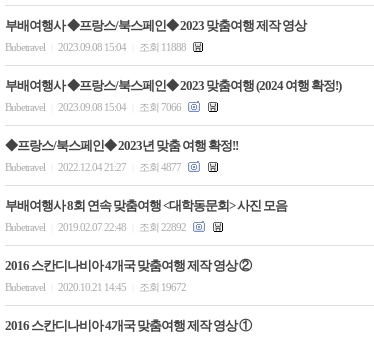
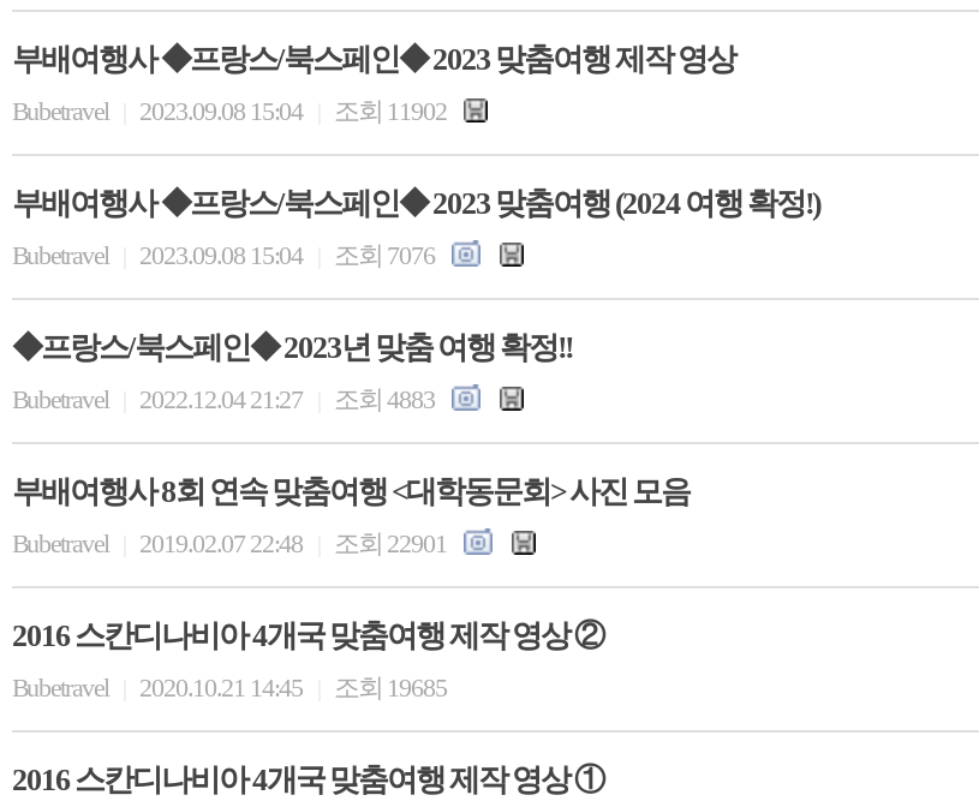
- Bubetravel 2023.09.08 15:04 조회 11888
+ Bubetravel 2023.09.08 15:04 조회 11902

- Bubetravel 2023.09.08 15:04 조회 7066
+ Bubetravel 2023.09.08 15:04 조회 7076

- Bubetravel 2022.12.04 21:27 조회 4877
+ Bubetravel 2022.12.04 21:27 조회 4883

- Bubetravel 2019.02.07 22:48 조회 22892
+ Bubetravel 2019.02.07 22:48 조회 22901

- Bubetravel 2020.10.21 14:45 조회 19672
+ Bubetravel 2020.10.21 14:45 조회 19685
